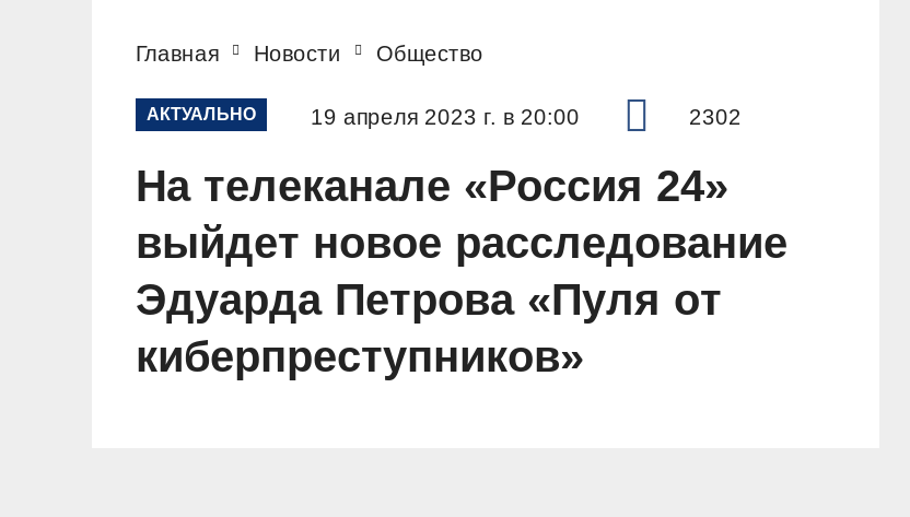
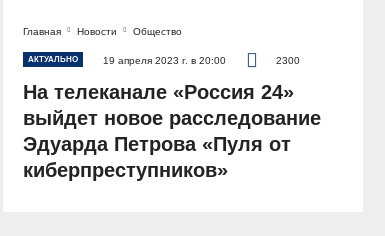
- 2302
+ 2300
